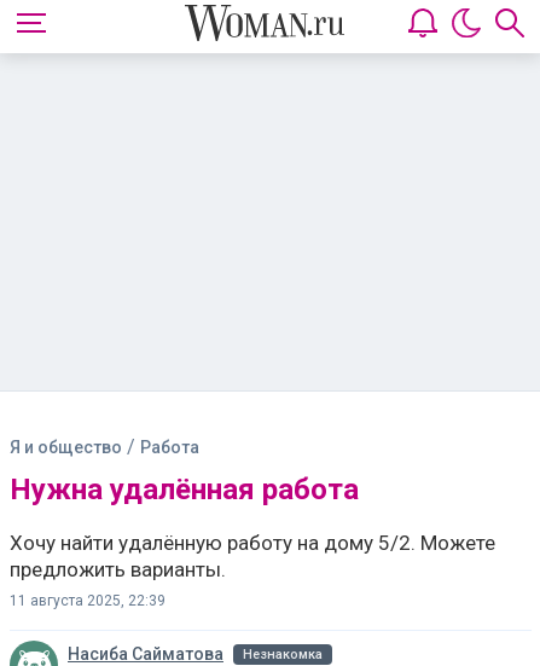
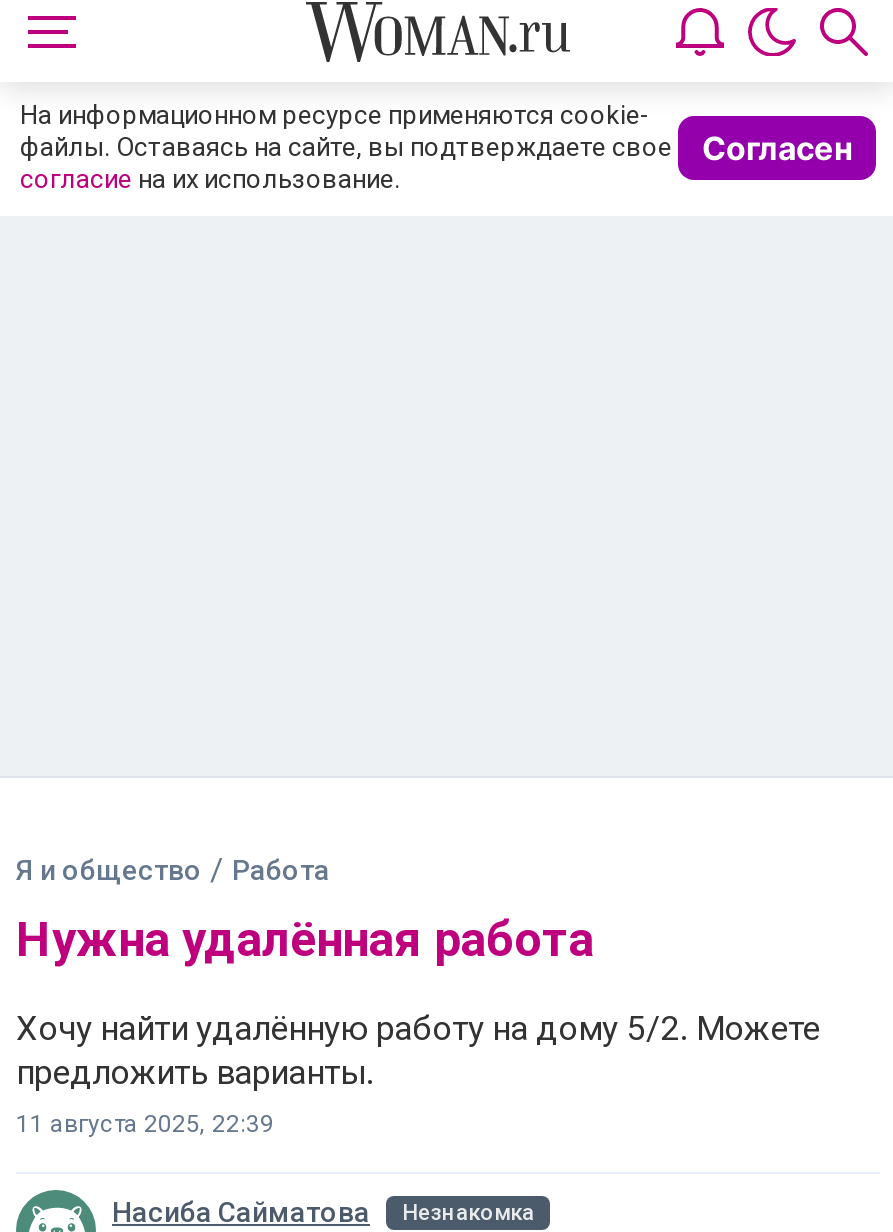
+ На информационном ресурсе применяются cookie-
+ файлы. Оставаясь на сайте, вы подтверждаете свое
+ согласие на их использование.

+ Согласен
